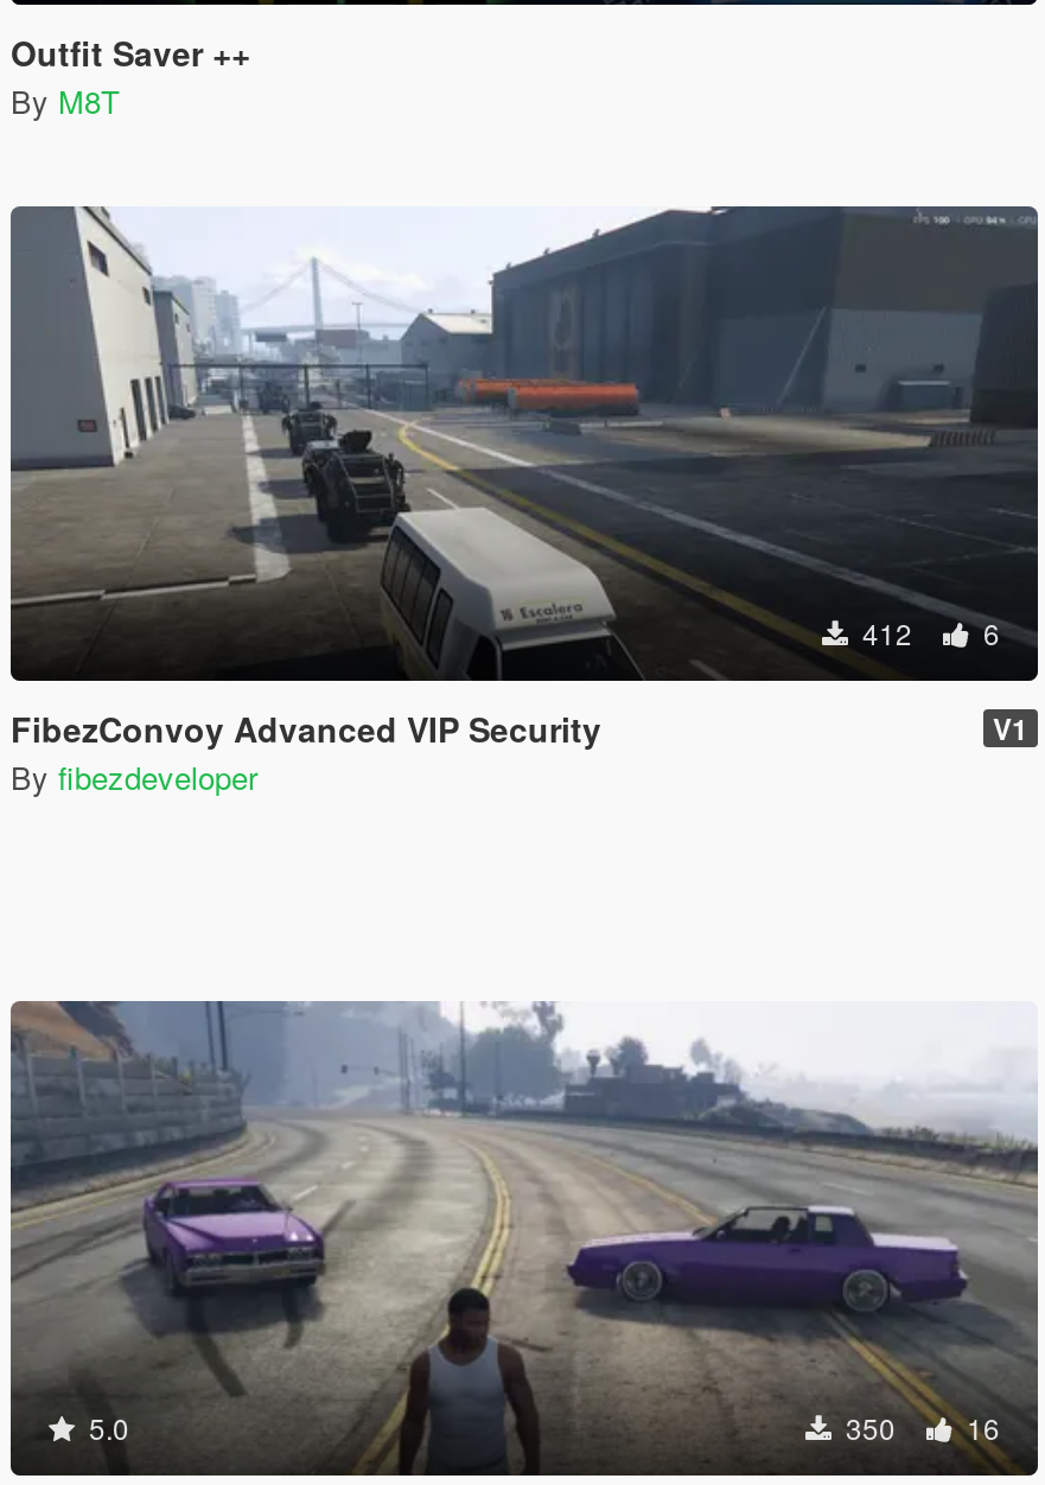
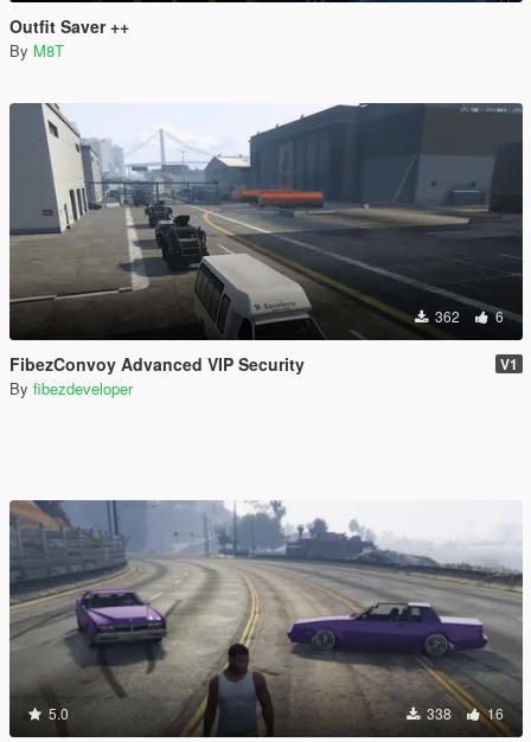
- 412 6
+ 362 6

- 350 16
+ 338 16
